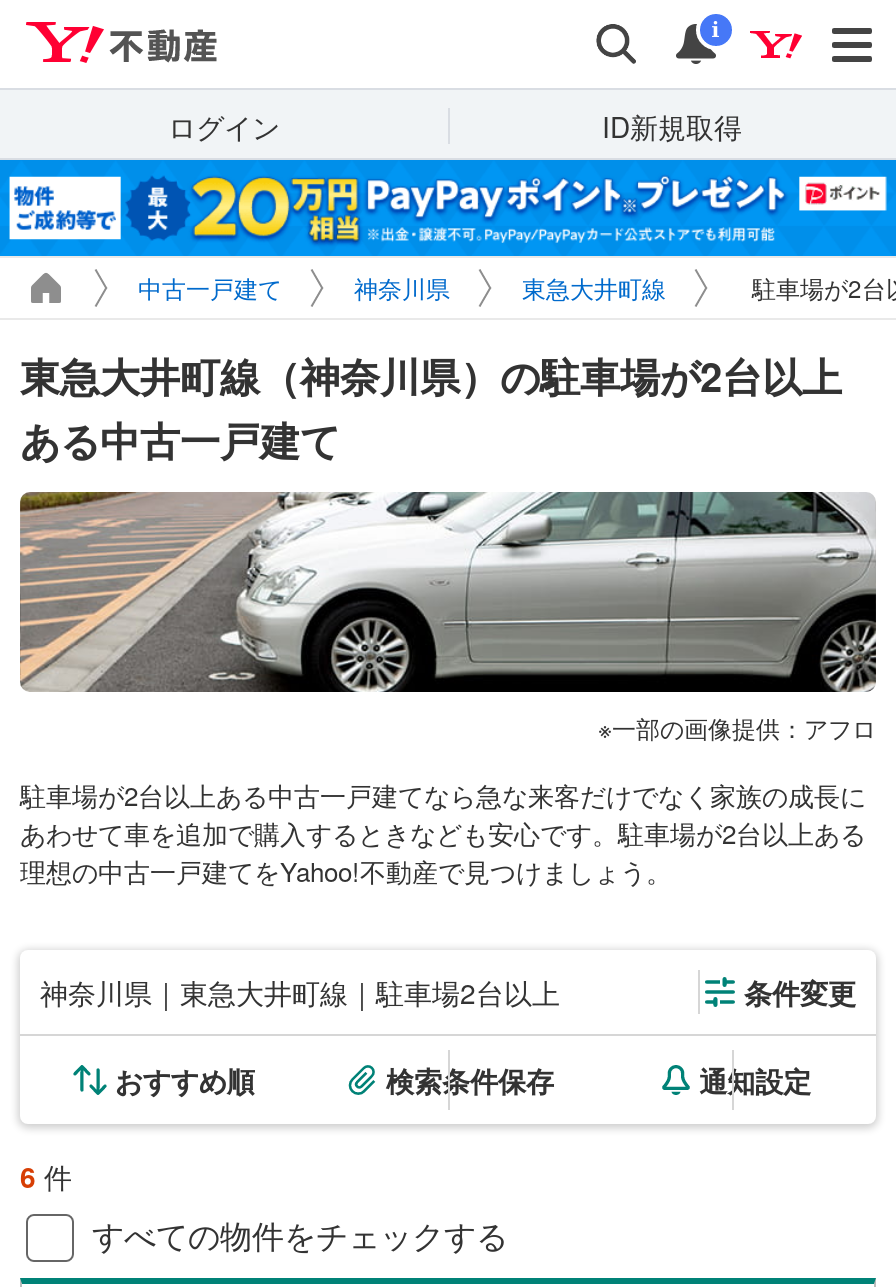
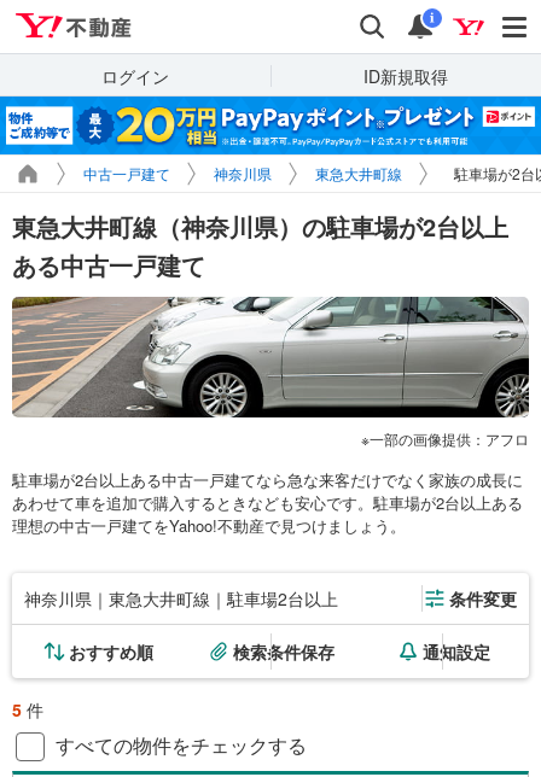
- 6件
+ 5件
